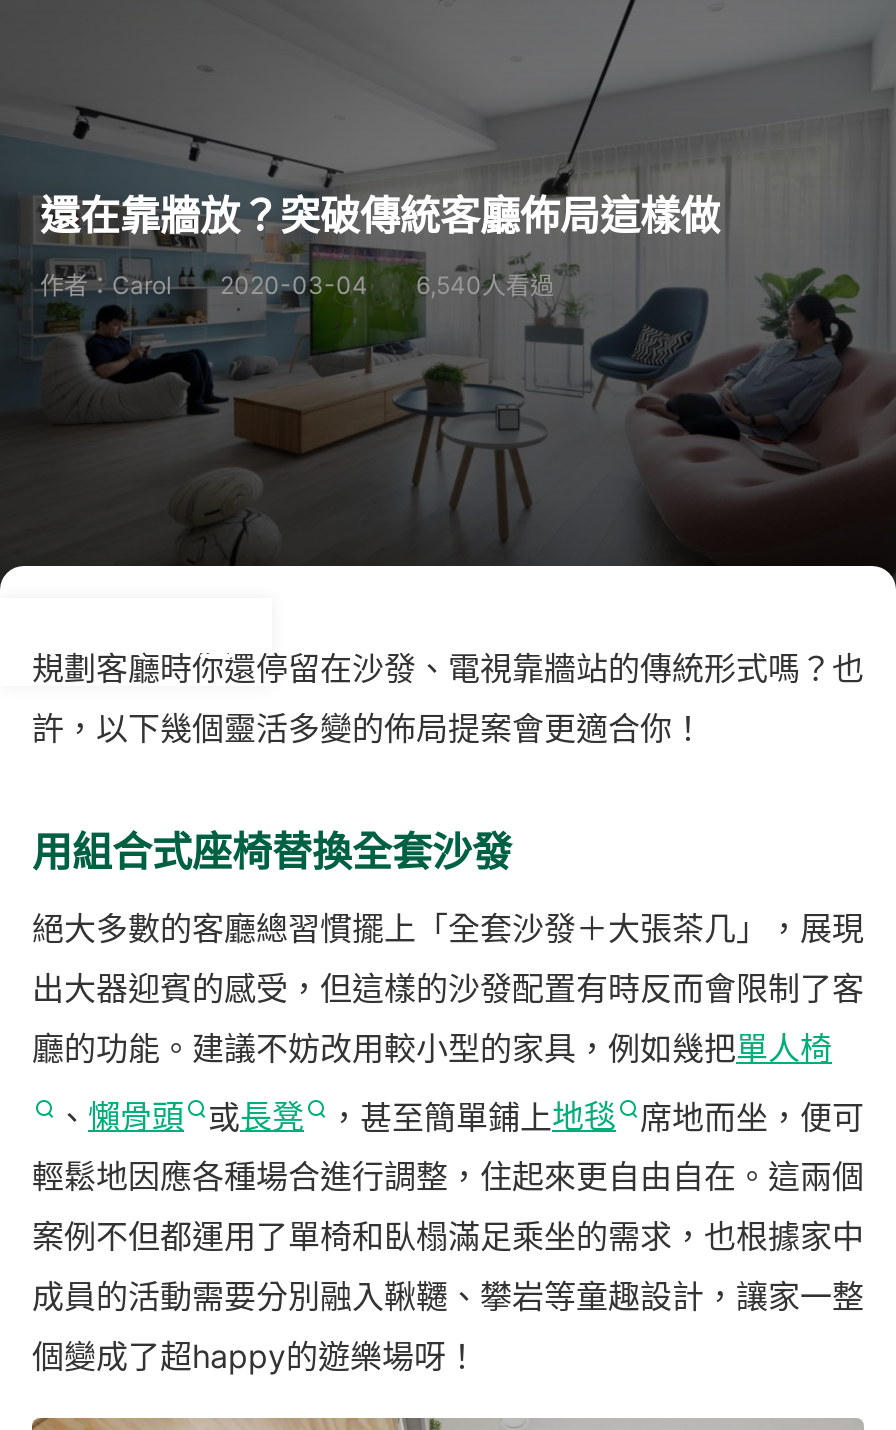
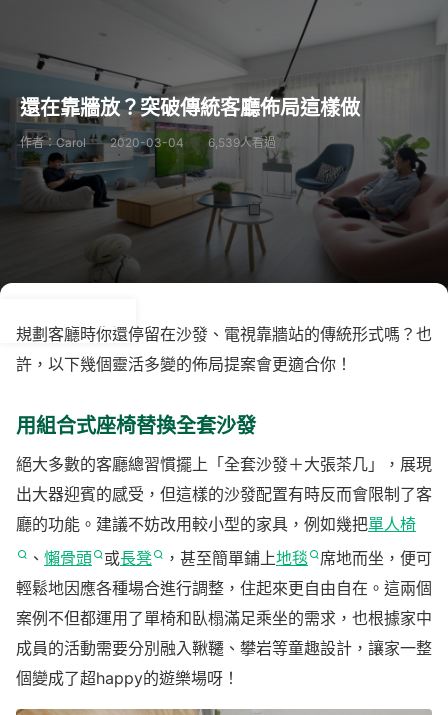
- 作者：Carol 2020-03-04 6,540人看過
+ 作者：Carol 2020-03-04 6,539人看過
